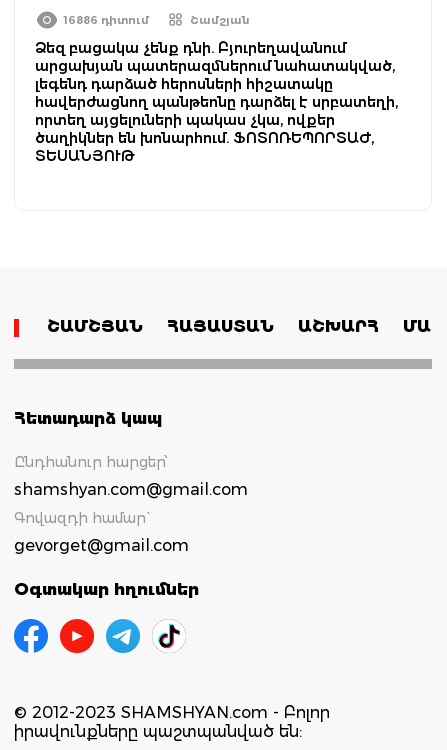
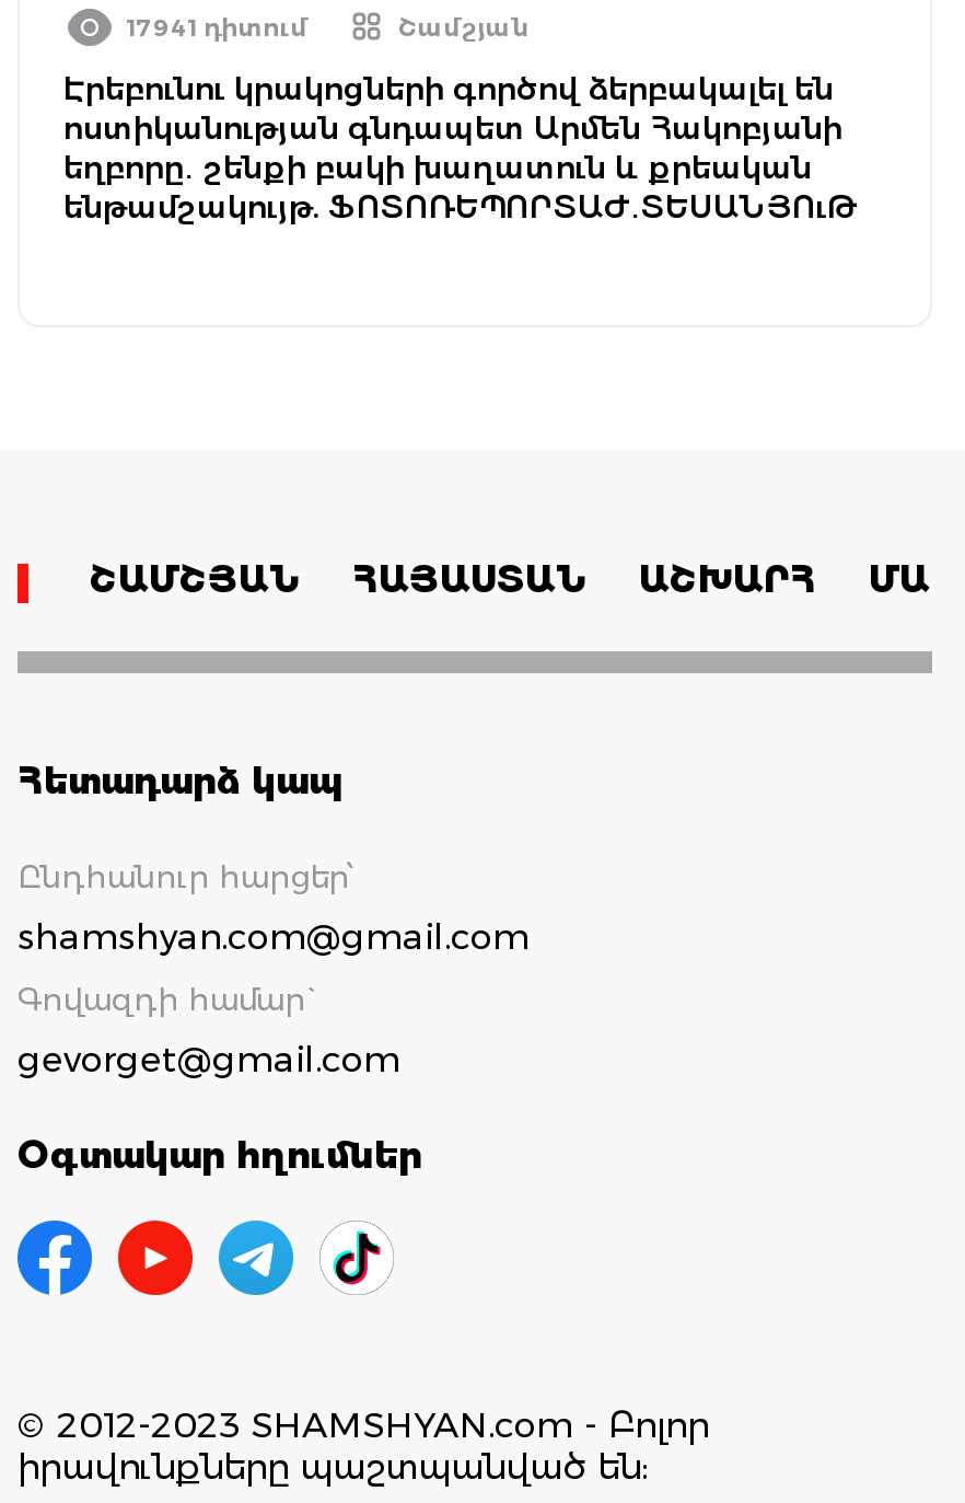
- 16886 դիտում
+ 17941 դիտում

- Ձեզ բացակա չենք դնի. Բյուրեղավանում
- արցախյան պատերազմներում նահատակված,
- լեգենդ դարձած հերոսների հիշատակը
- հավերժացնող պանթեոնը դարձել է սրբատեղի,
- որտեղ այցելուների պակաս չկա, ովքեր
- ծաղիկներ են խոնարհում. ՖՈՏՈՌԵՊՈՐՏԱԺ,
- ՏԵՍԱՆՅՈՒԹ
+ Էրեբունու կրակոցների գործով ձերբակալել են
+ ոստիկանության գնդապետ Արմեն Հակոբյանի
+ եղբորը․ շենքի բակի խաղատուն և քրեական
+ ենթամշակույթ. ՖՈՏՈՌԵՊՈՐՏԱԺ․ՏԵՍԱՆՅՈւԹ
